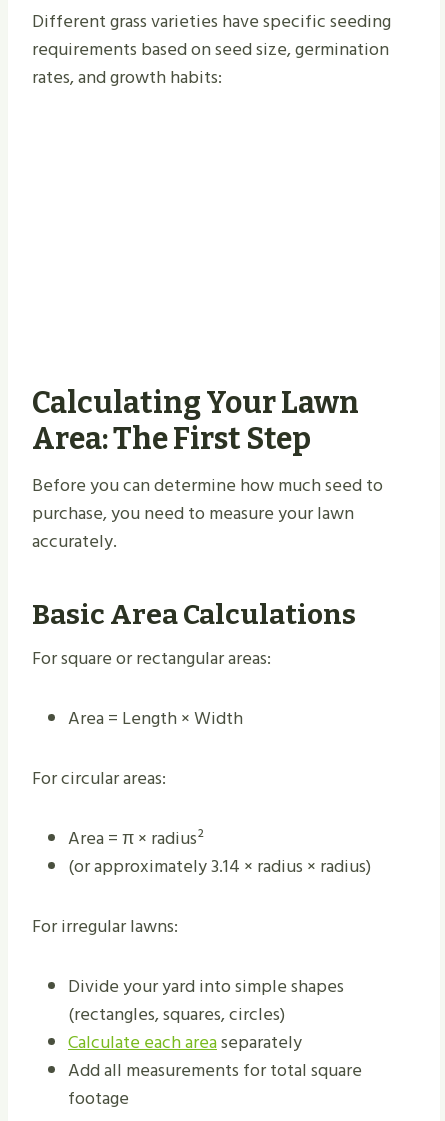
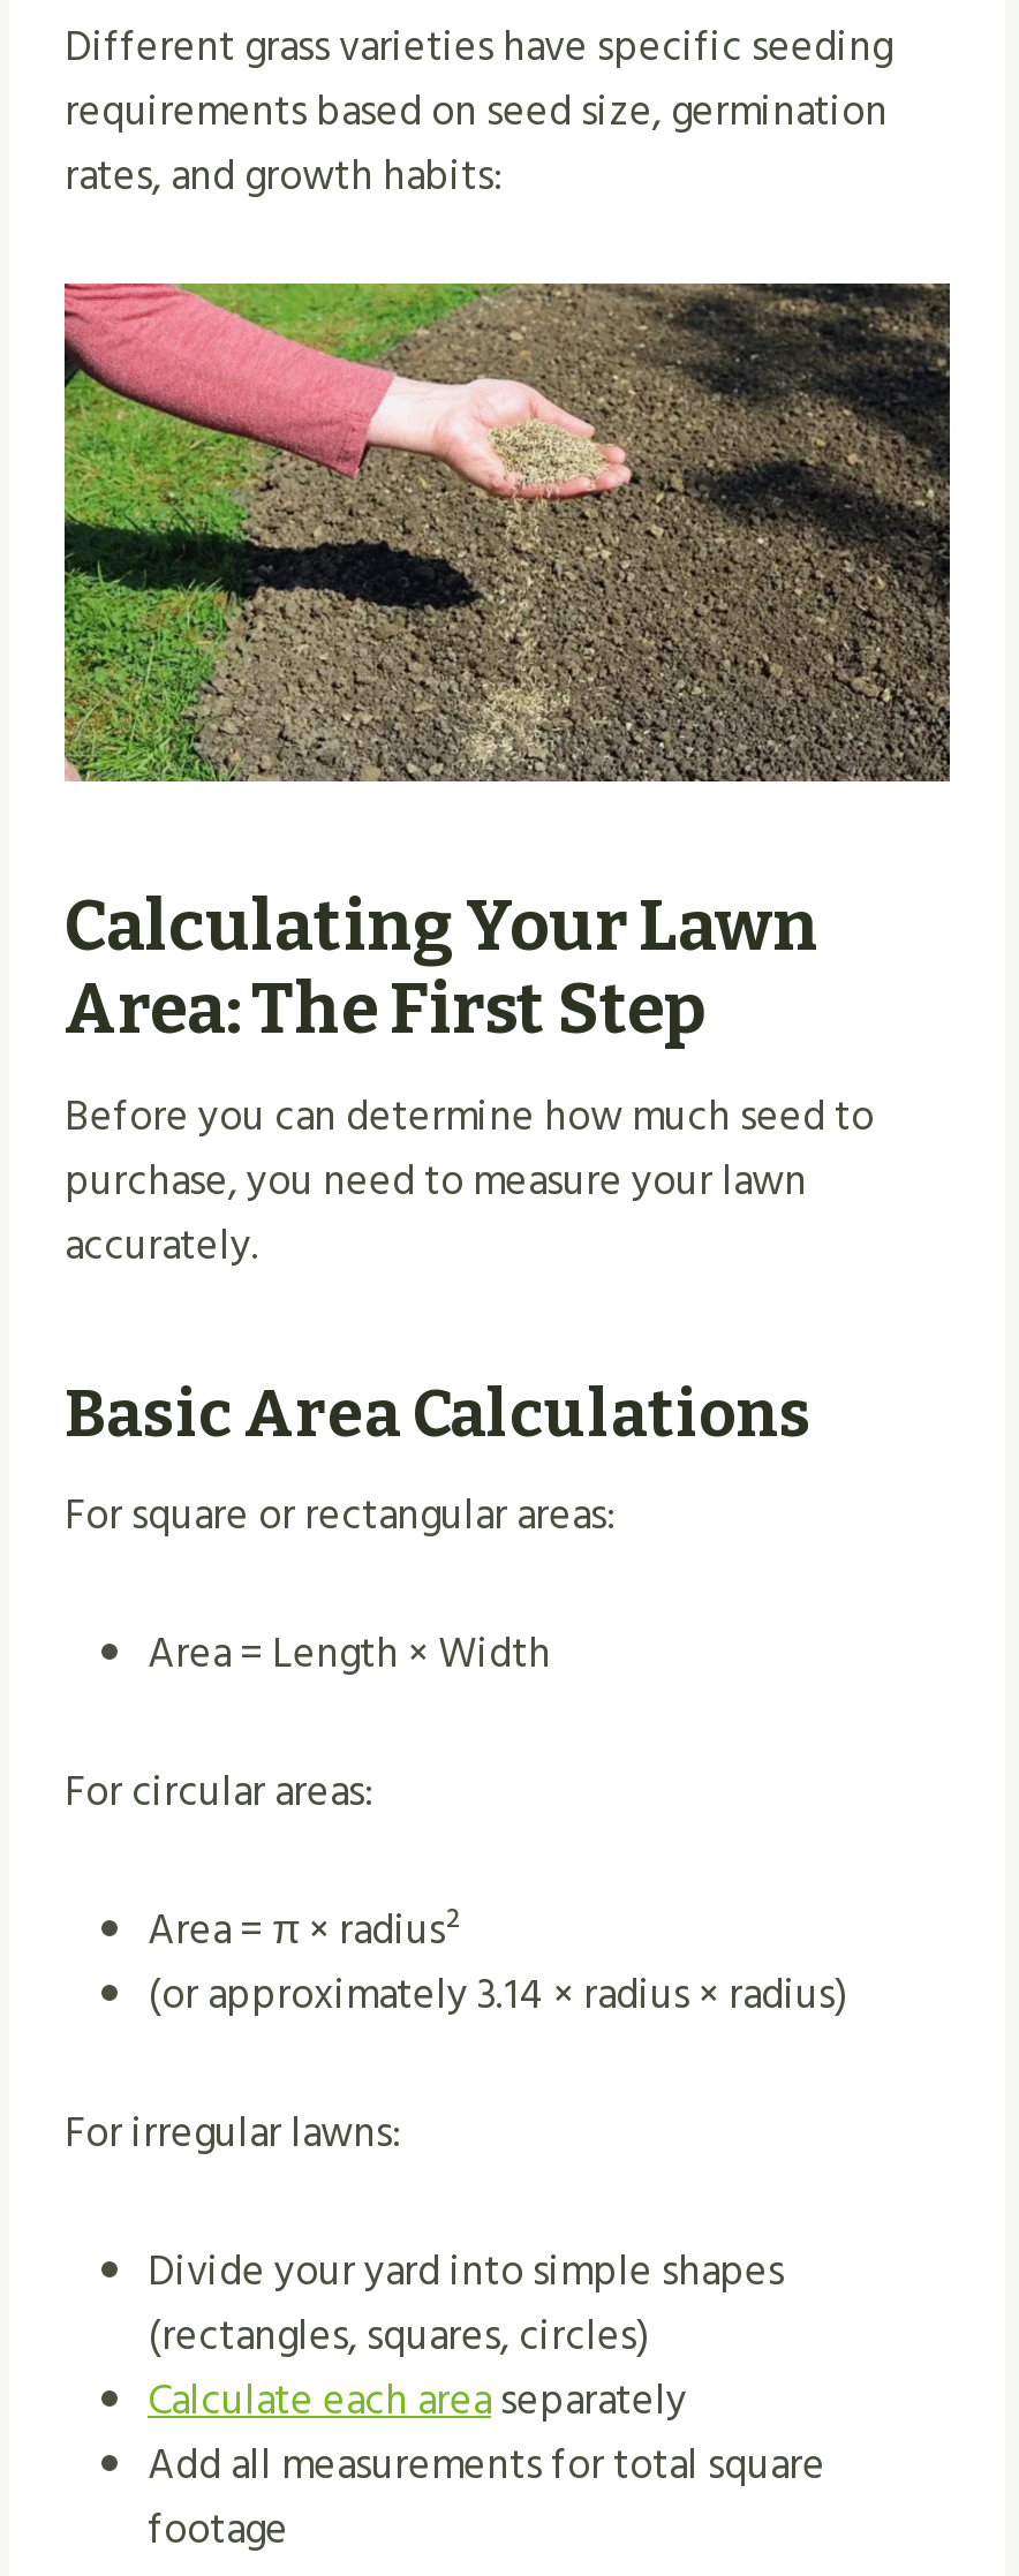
+ [image]
